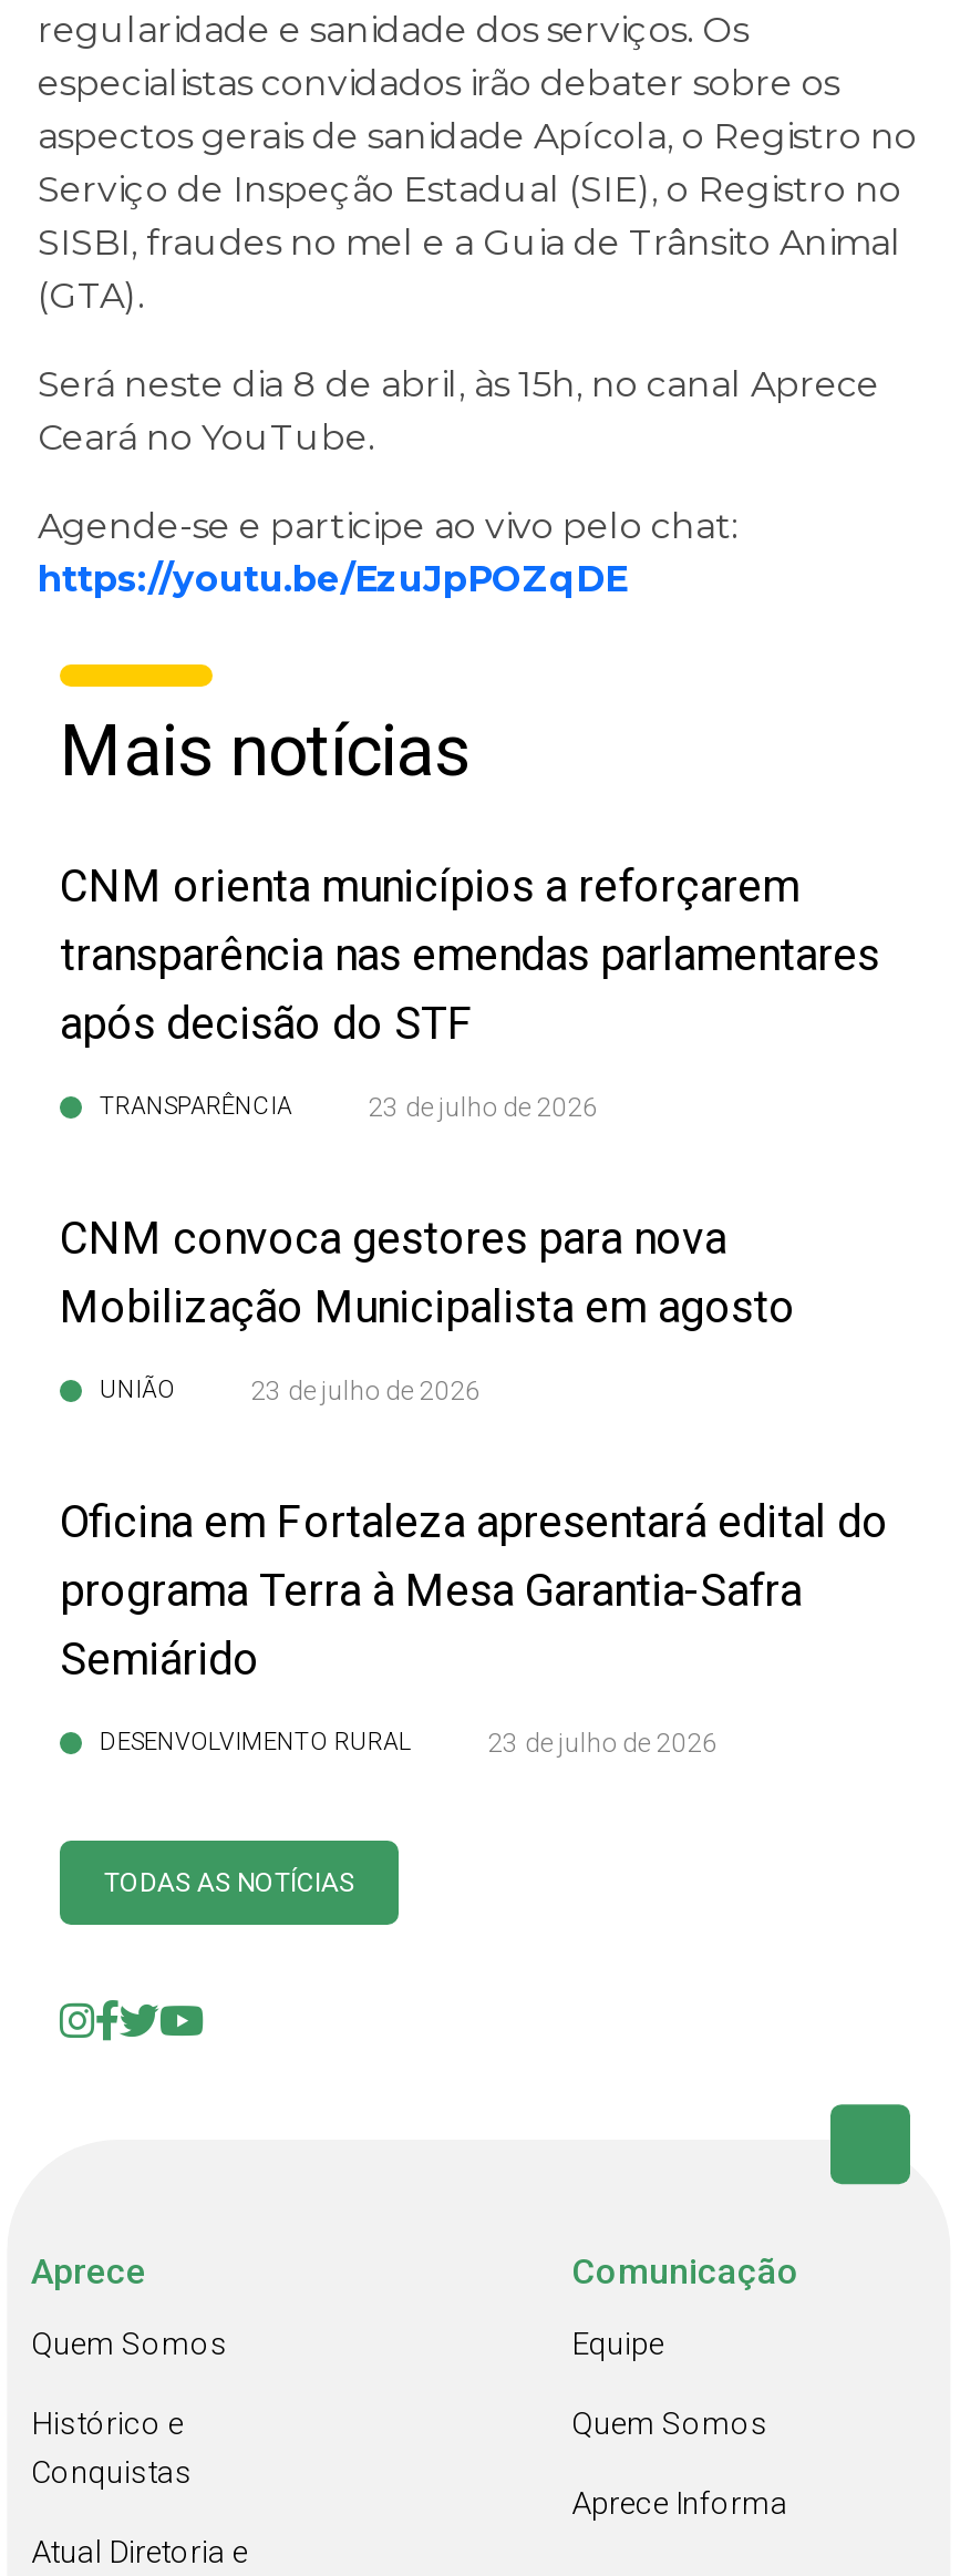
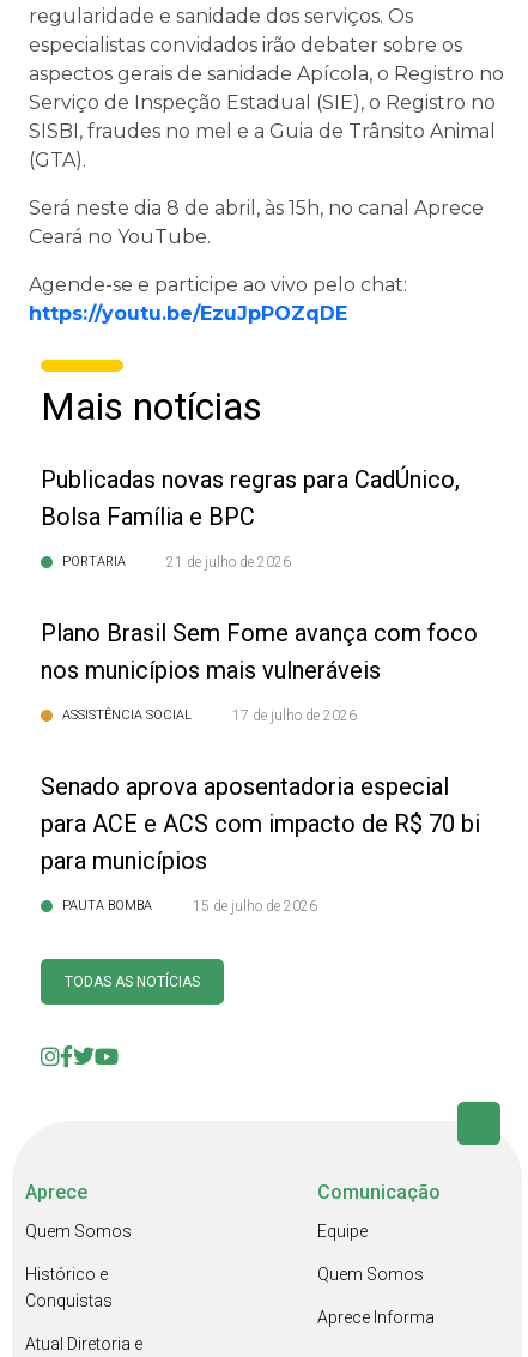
- CNM orienta municípios a reforçarem
- transparência nas emendas parlamentares
- após decisão do STF
+ Publicadas novas regras para CadÚnico,
+ Bolsa Família e BPC

- TRANSPARÊNCIA
- 23 de julho de 2026
+ PORTARIA
+ 21 de julho de 2026

- CNM convoca gestores para nova
- Mobilização Municipalista em agosto
+ Plano Brasil Sem Fome avança com foco
+ nos municípios mais vulneráveis

- UNIÃO
- 23 de julho de 2026
+ ASSISTÊNCIA SOCIAL
+ 17 de julho de 2026

- Oficina em Fortaleza apresentará edital do
- programa Terra à Mesa Garantia-Safra
- Semiárido
+ Senado aprova aposentadoria especial
+ para ACE e ACS com impacto de R$ 70 bi
+ para municípios

- DESENVOLVIMENTO RURAL
- 23 de julho de 2026
+ PAUTA BOMBA
+ 15 de julho de 2026
